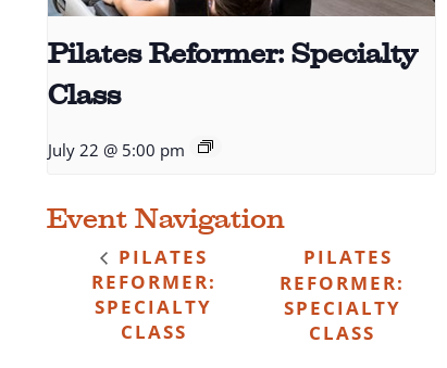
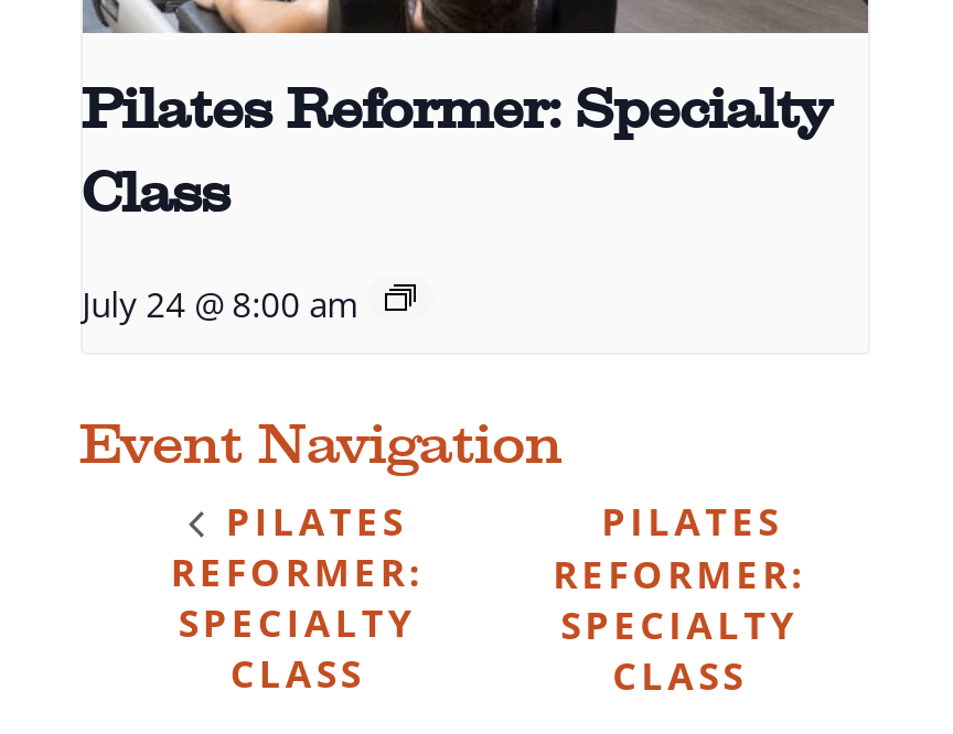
- July 22 @ 5:00 pm
+ July 24 @ 8:00 am
